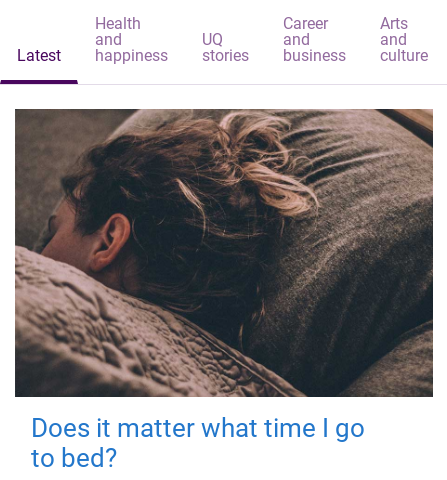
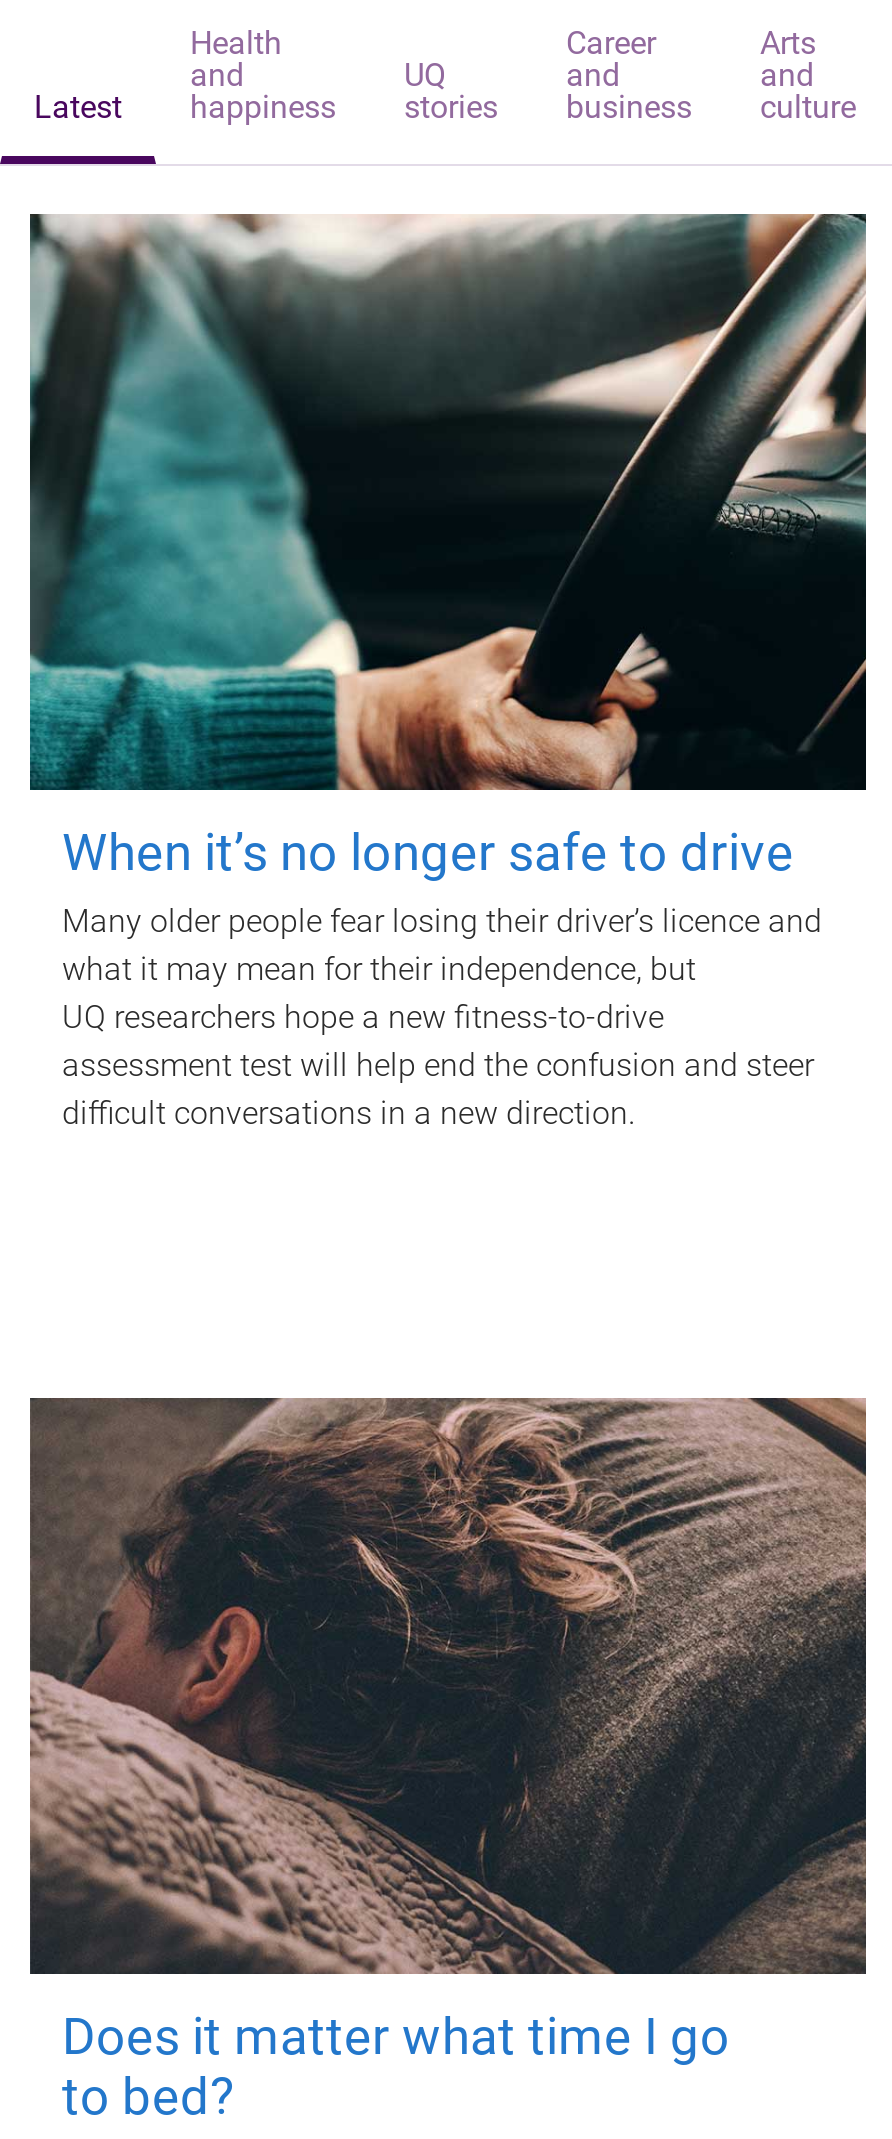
+ [image]
+ When it’s no longer safe to drive
+ Many older people fear losing their driver’s licence and
+ what it may mean for their independence, but
+ UQ researchers hope a new fitness-to-drive
+ assessment test will help end the confusion and steer
+ difficult conversations in a new direction.
